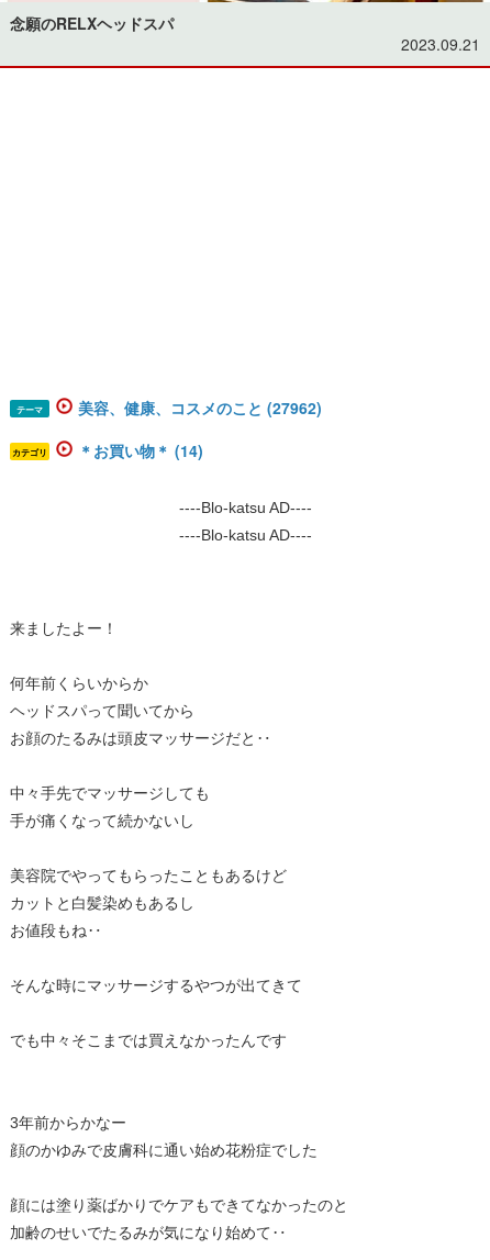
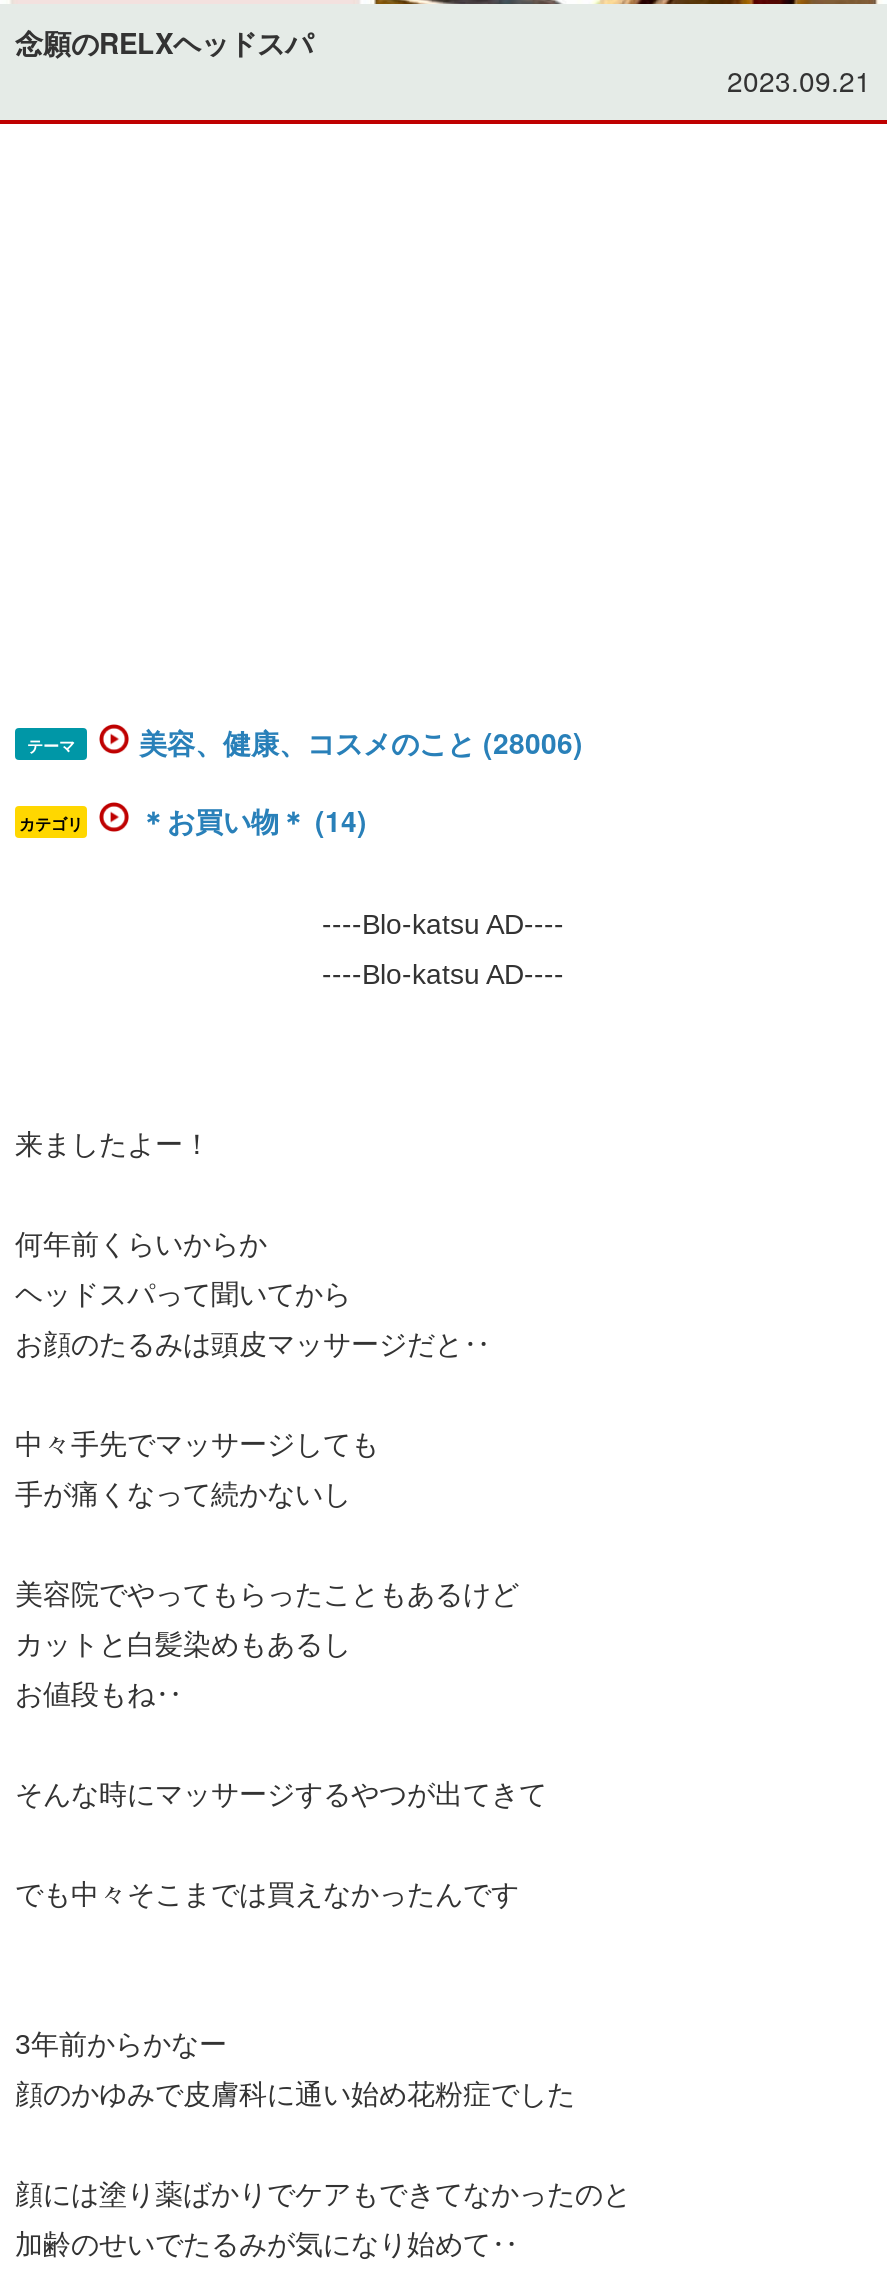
- 美容、健康、コスメのこと (27962)
+ 美容、健康、コスメのこと (28006)
